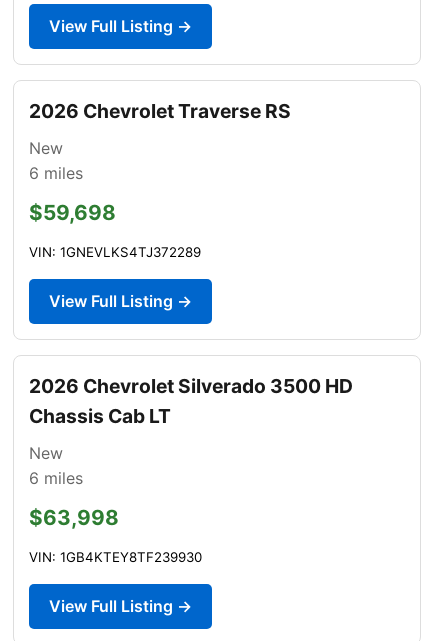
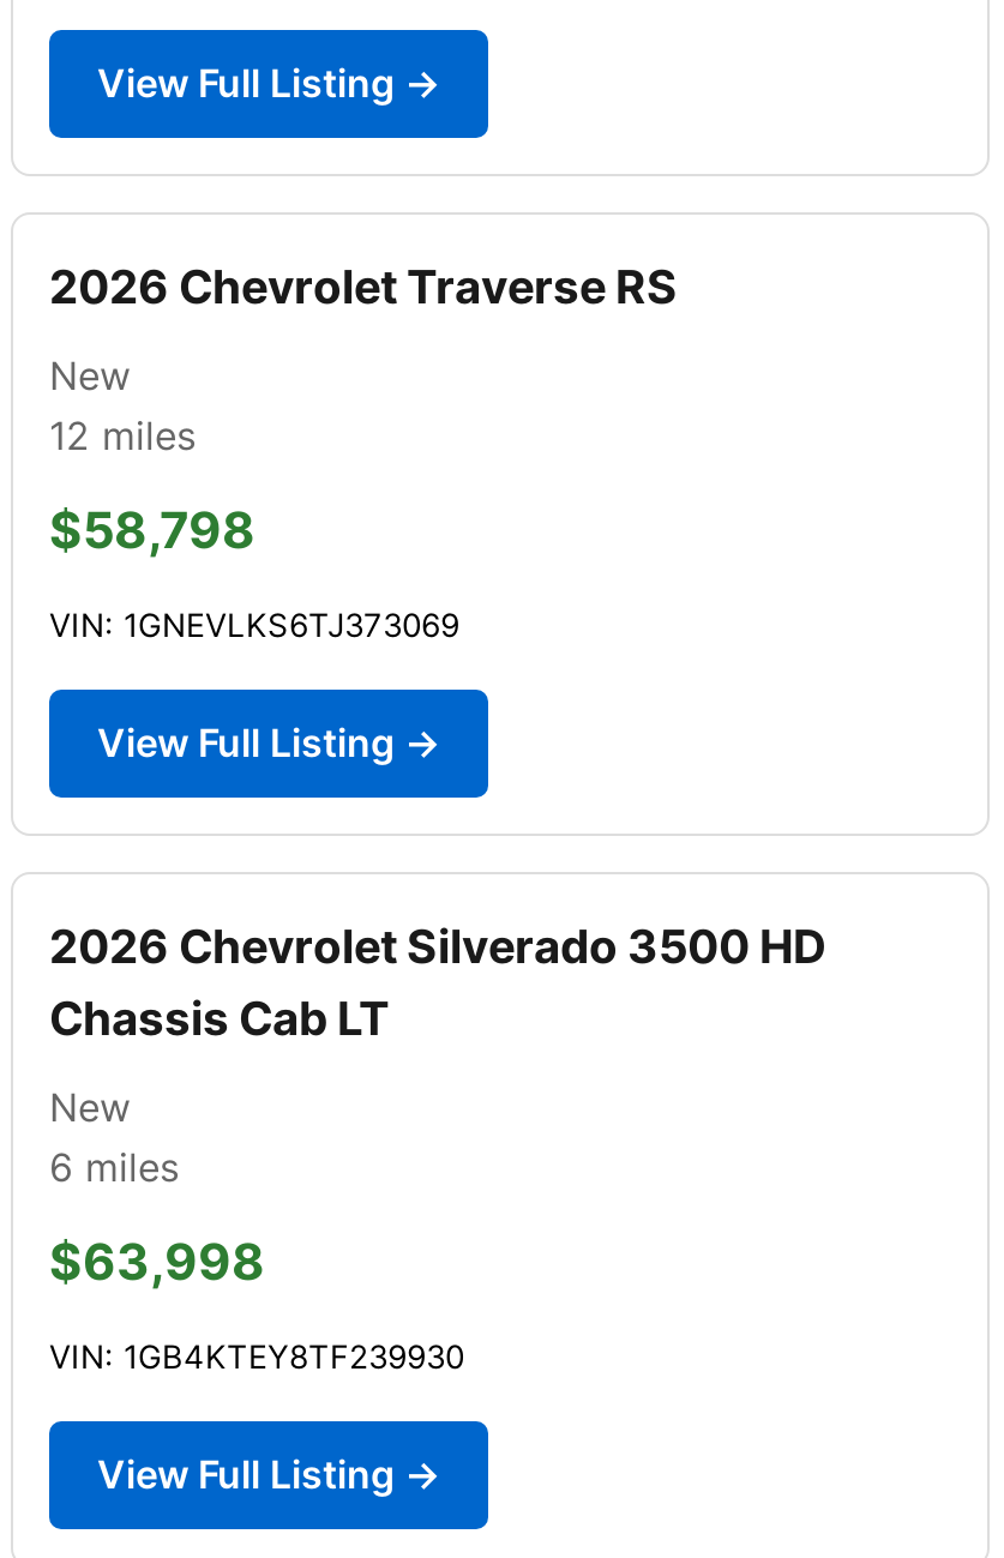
- 6 miles
+ 12 miles

- $59,698
+ $58,798

- VIN: 1GNEVLKS4TJ372289
+ VIN: 1GNEVLKS6TJ373069
